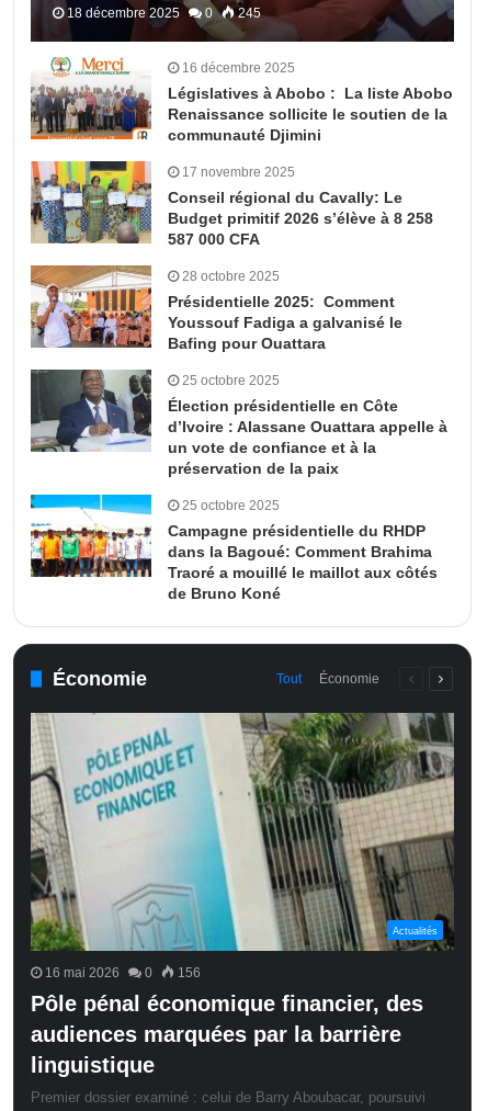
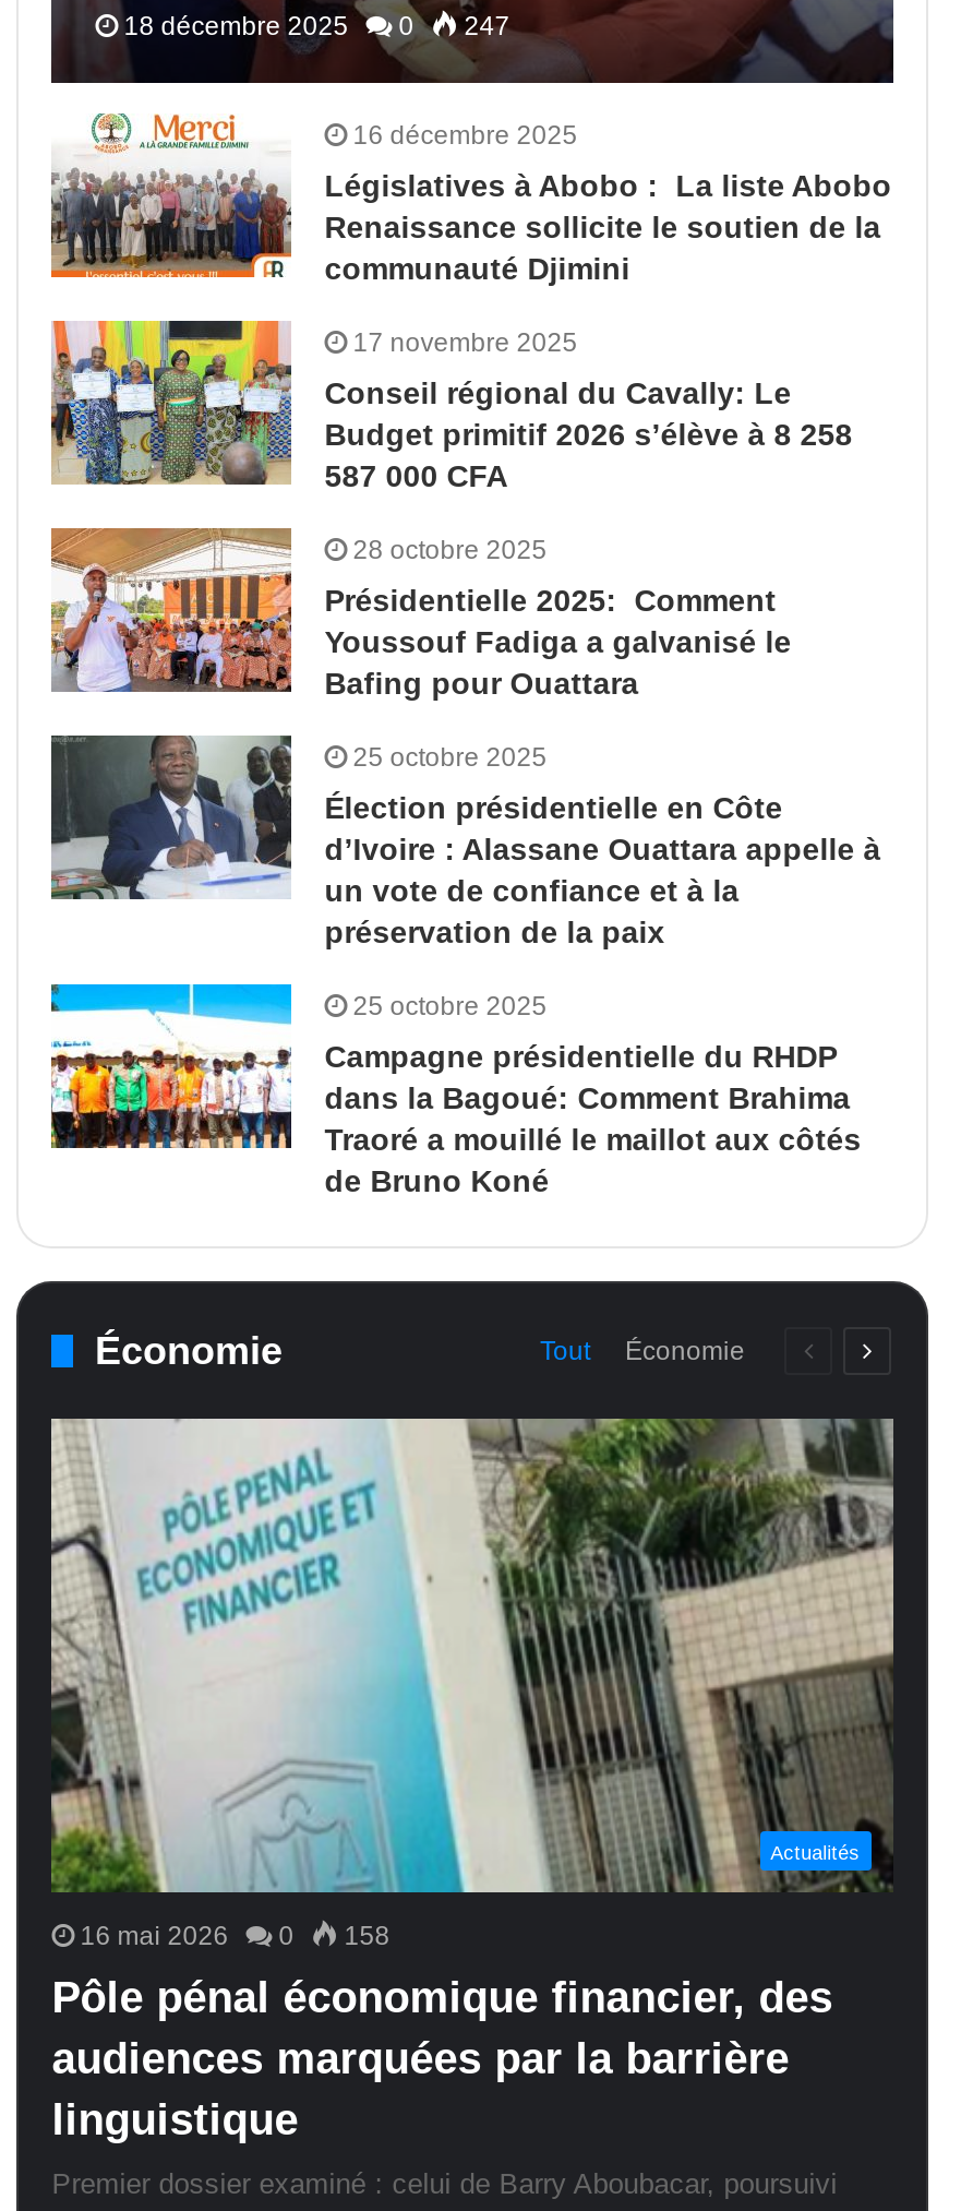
- 18 décembre 2025 0 245
+ 18 décembre 2025 0 247

- 16 mai 2026 0 156
+ 16 mai 2026 0 158
